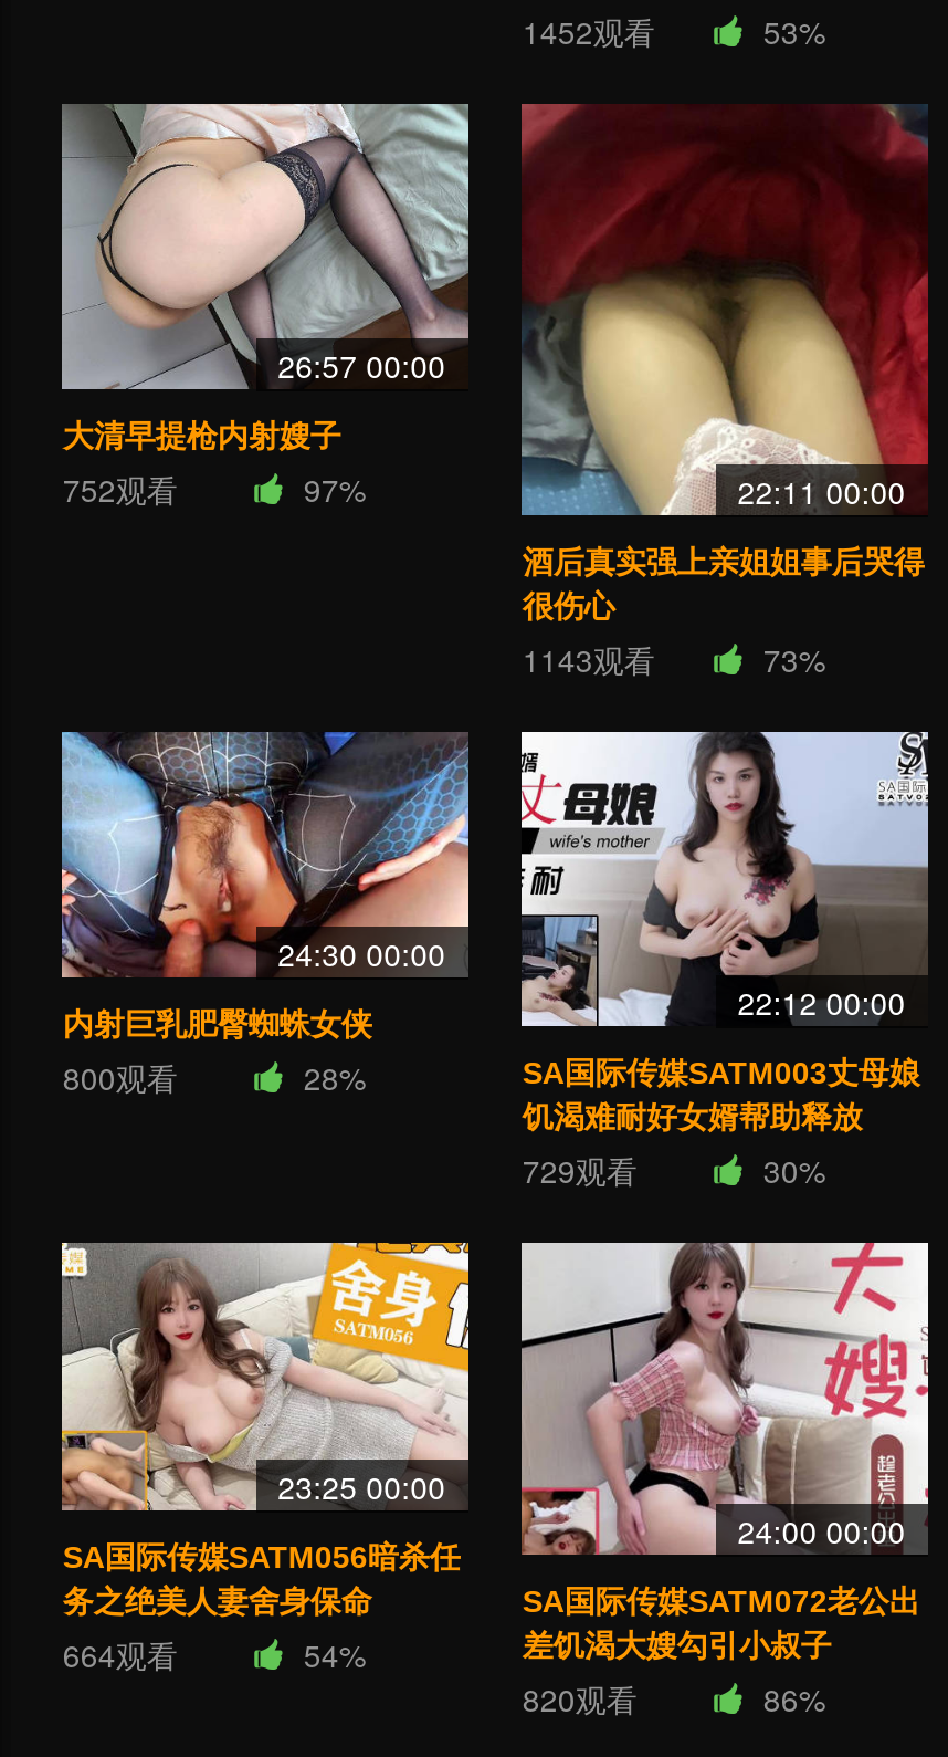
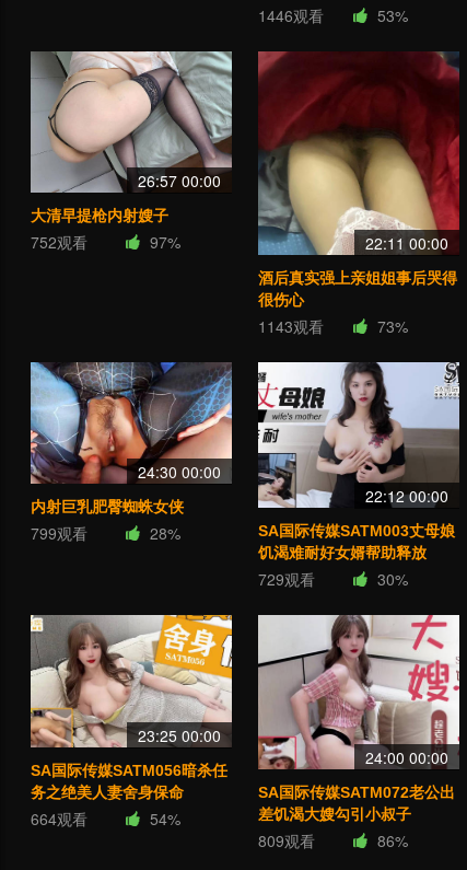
- 1452观看
+ 1446观看

- 800观看
+ 799观看

- 820观看
+ 809观看
